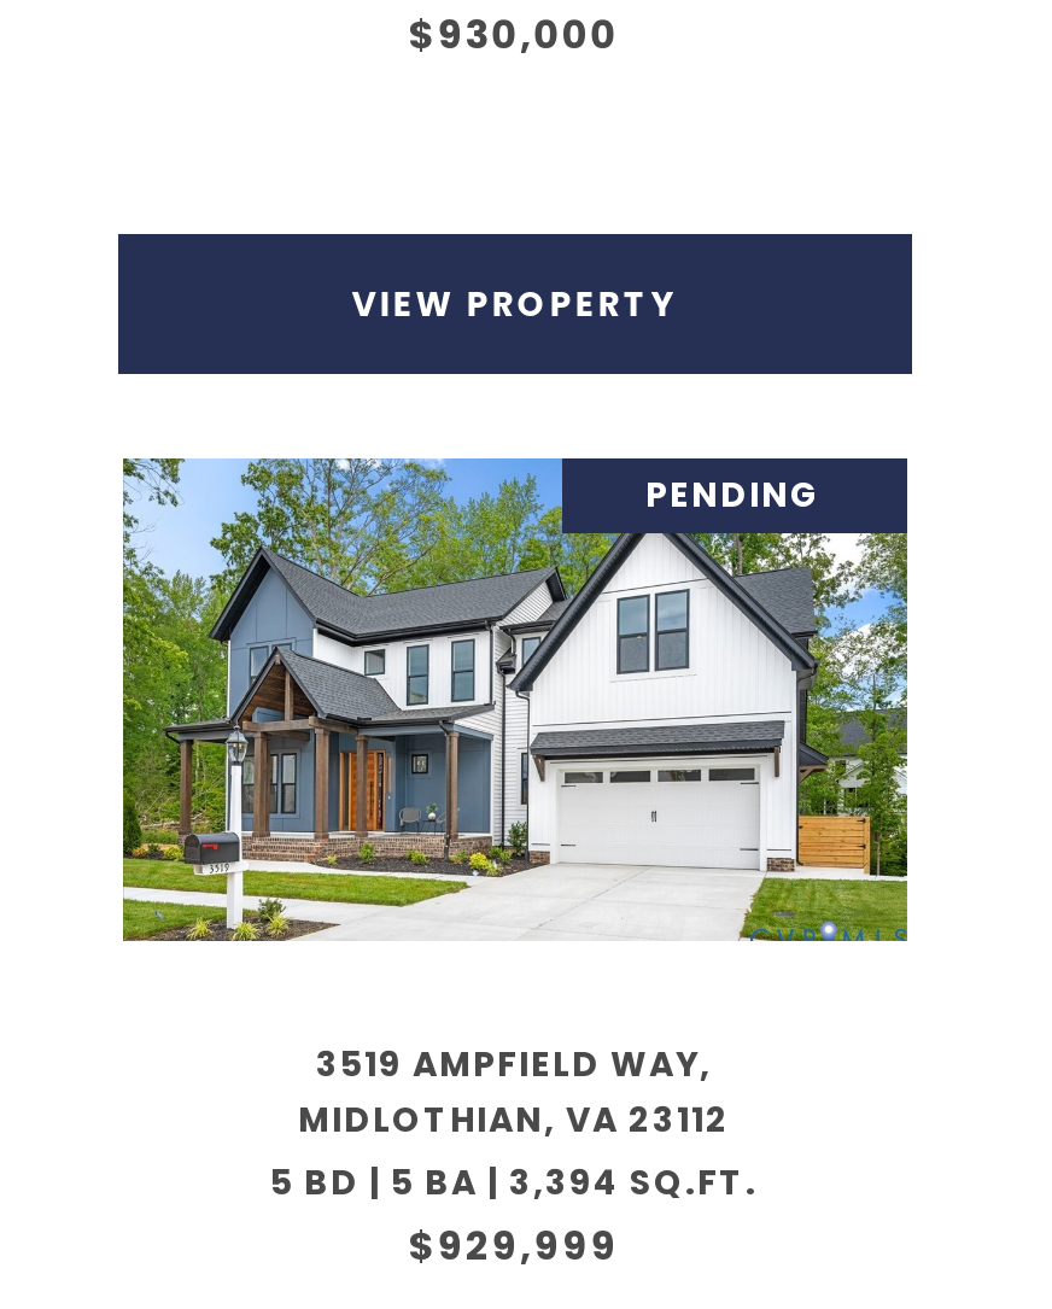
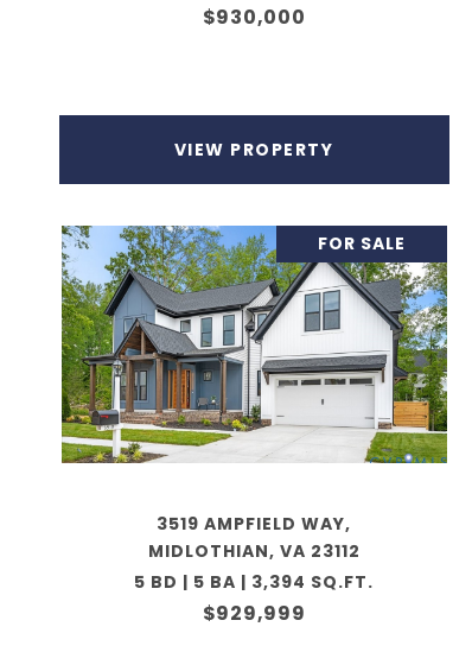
- PENDING
+ FOR SALE
